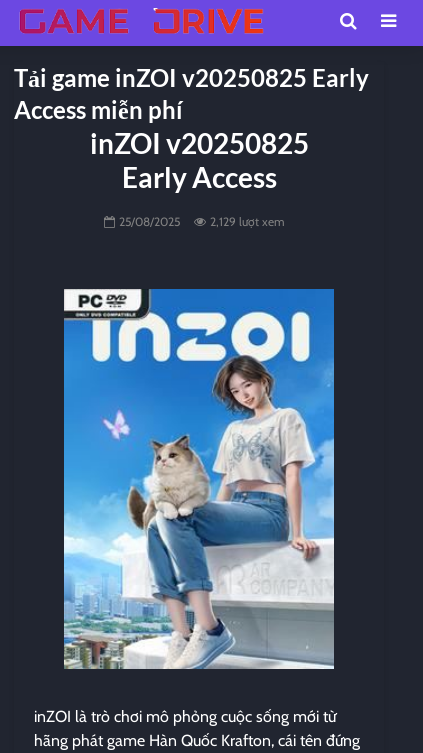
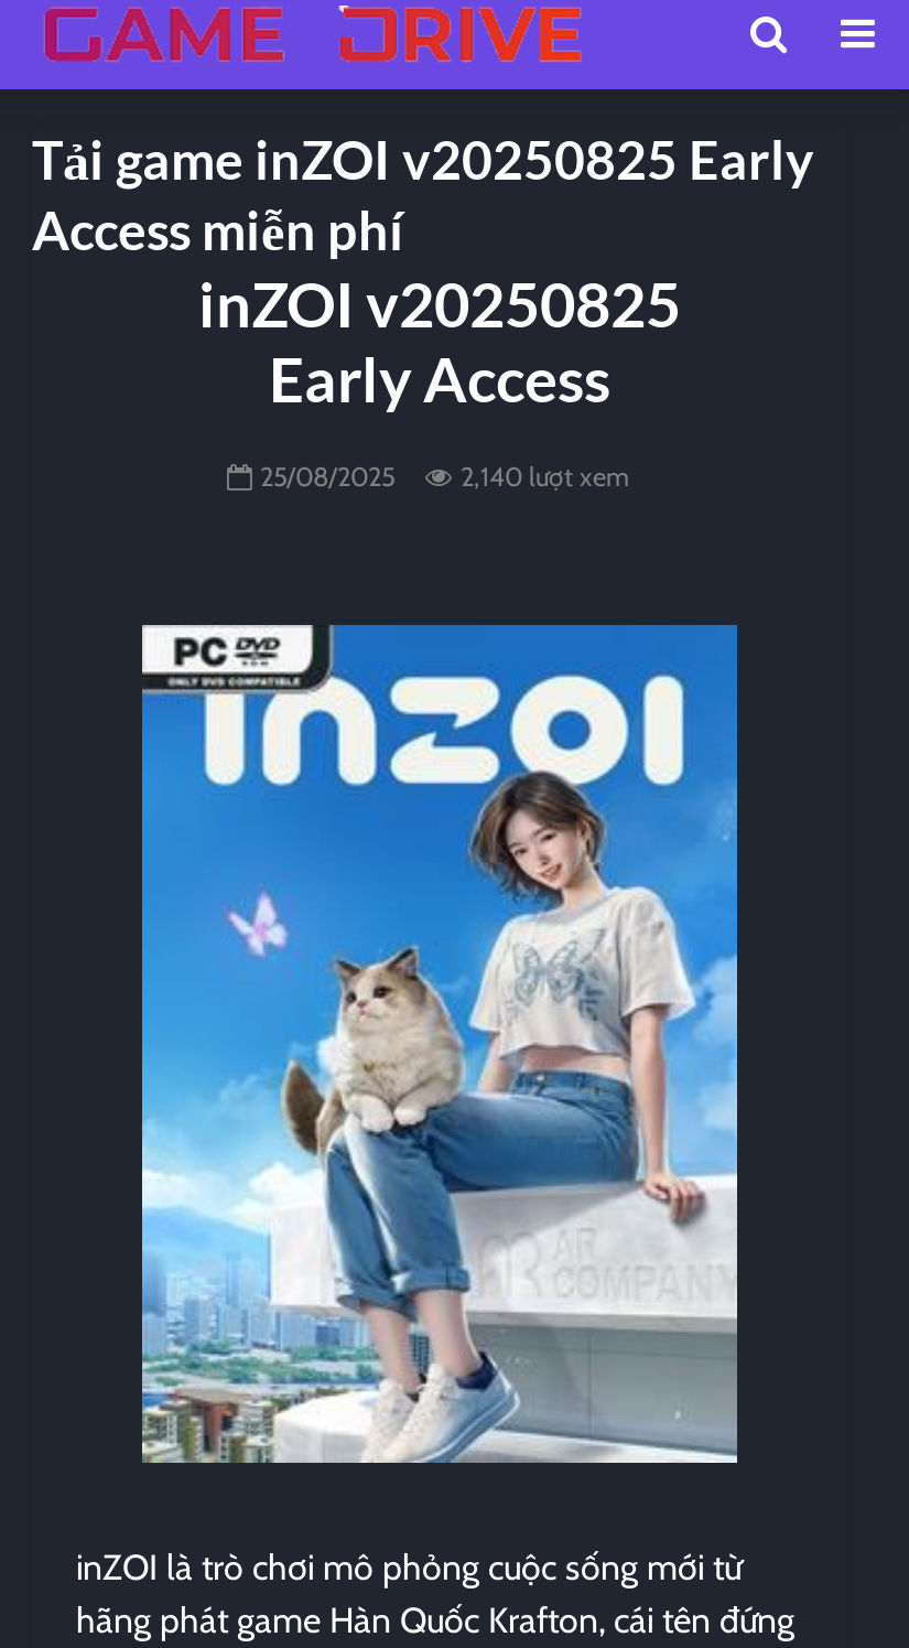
- 25/08/2025 2,129 lượt xem
+ 25/08/2025 2,140 lượt xem
